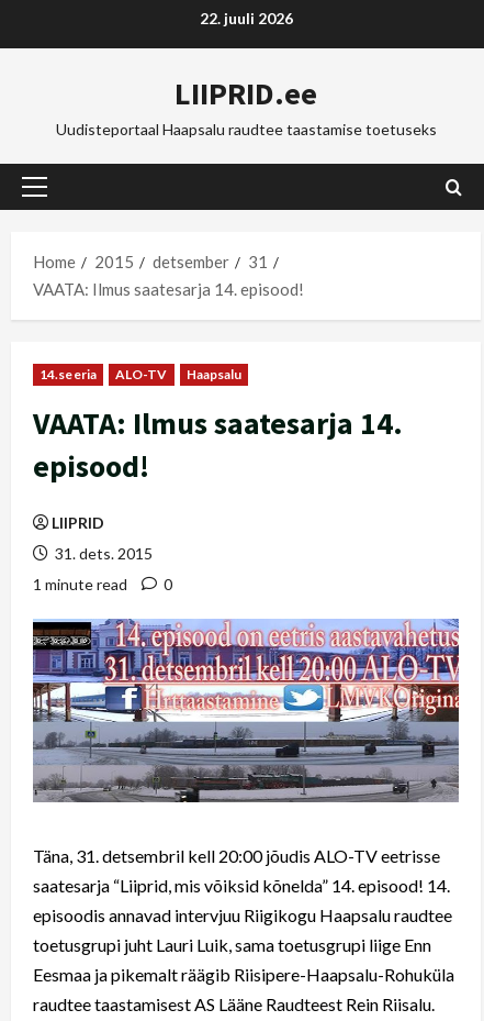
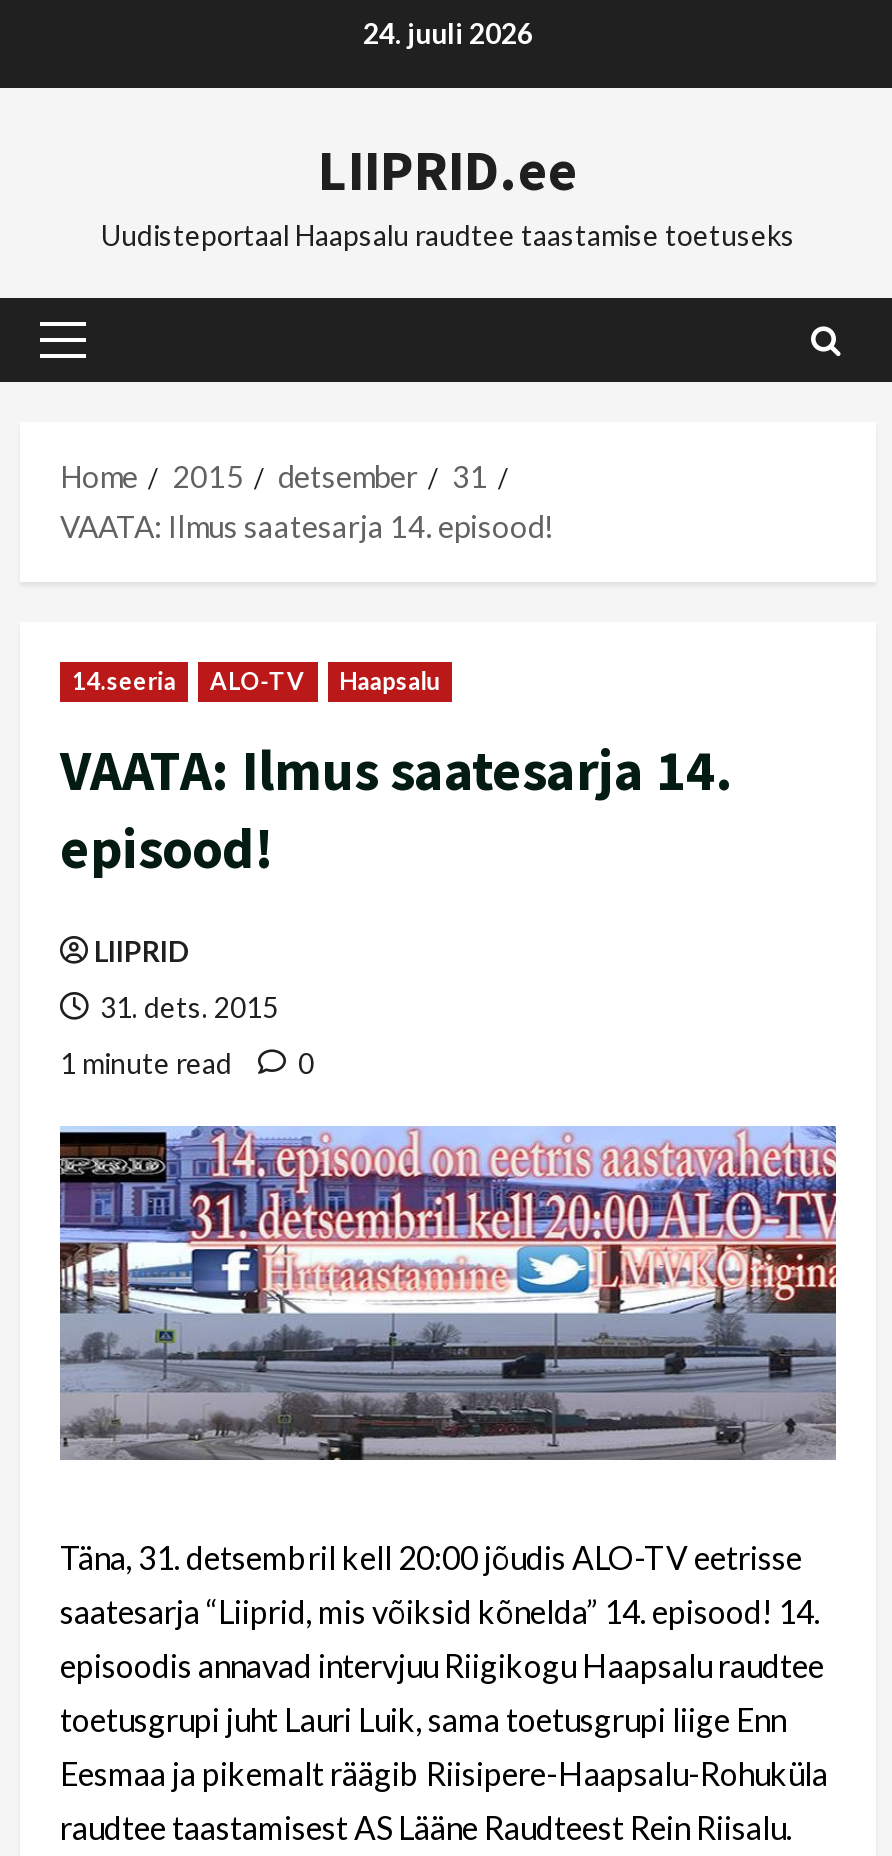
- 22. juuli 2026
+ 24. juuli 2026
